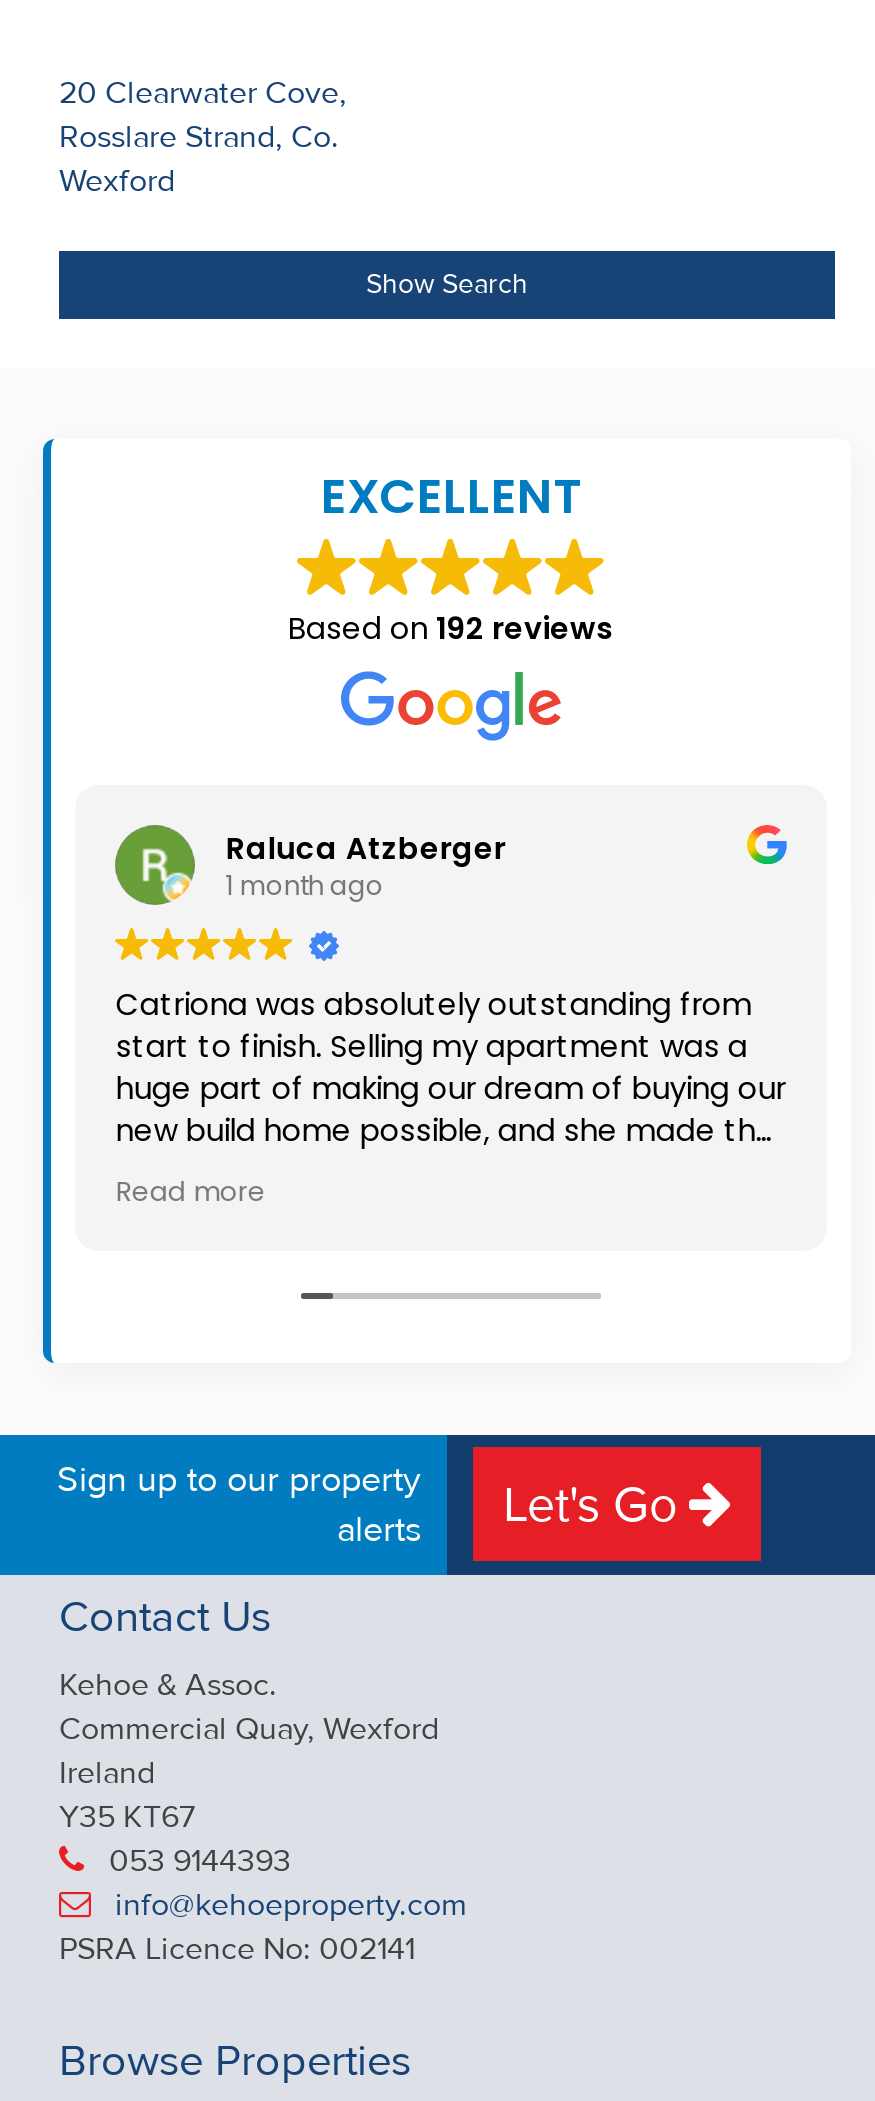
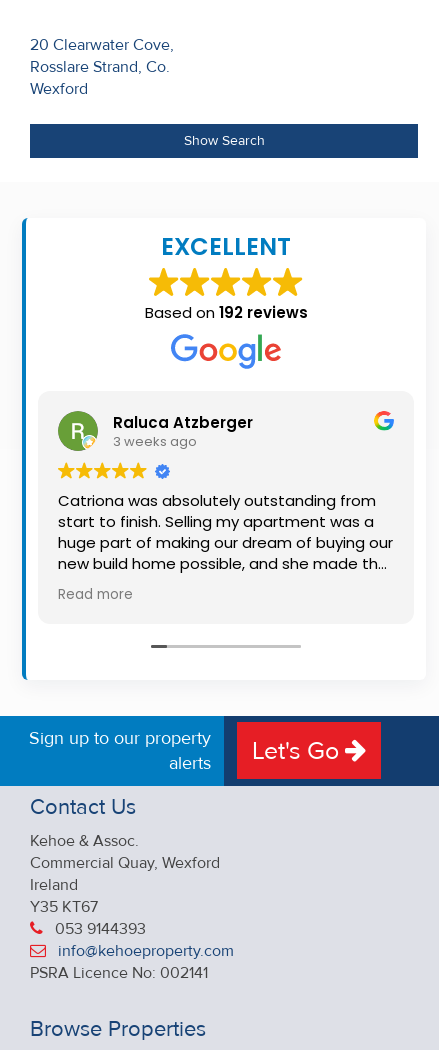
- 1 month ago
+ 3 weeks ago
